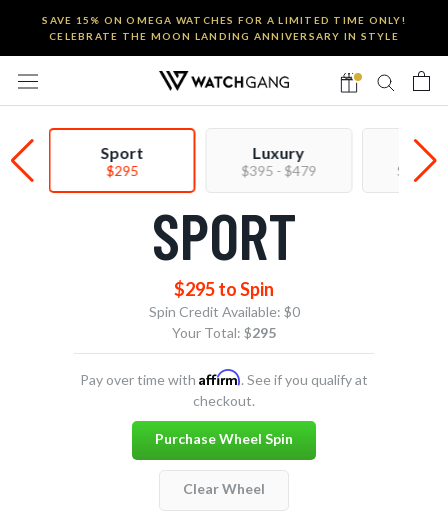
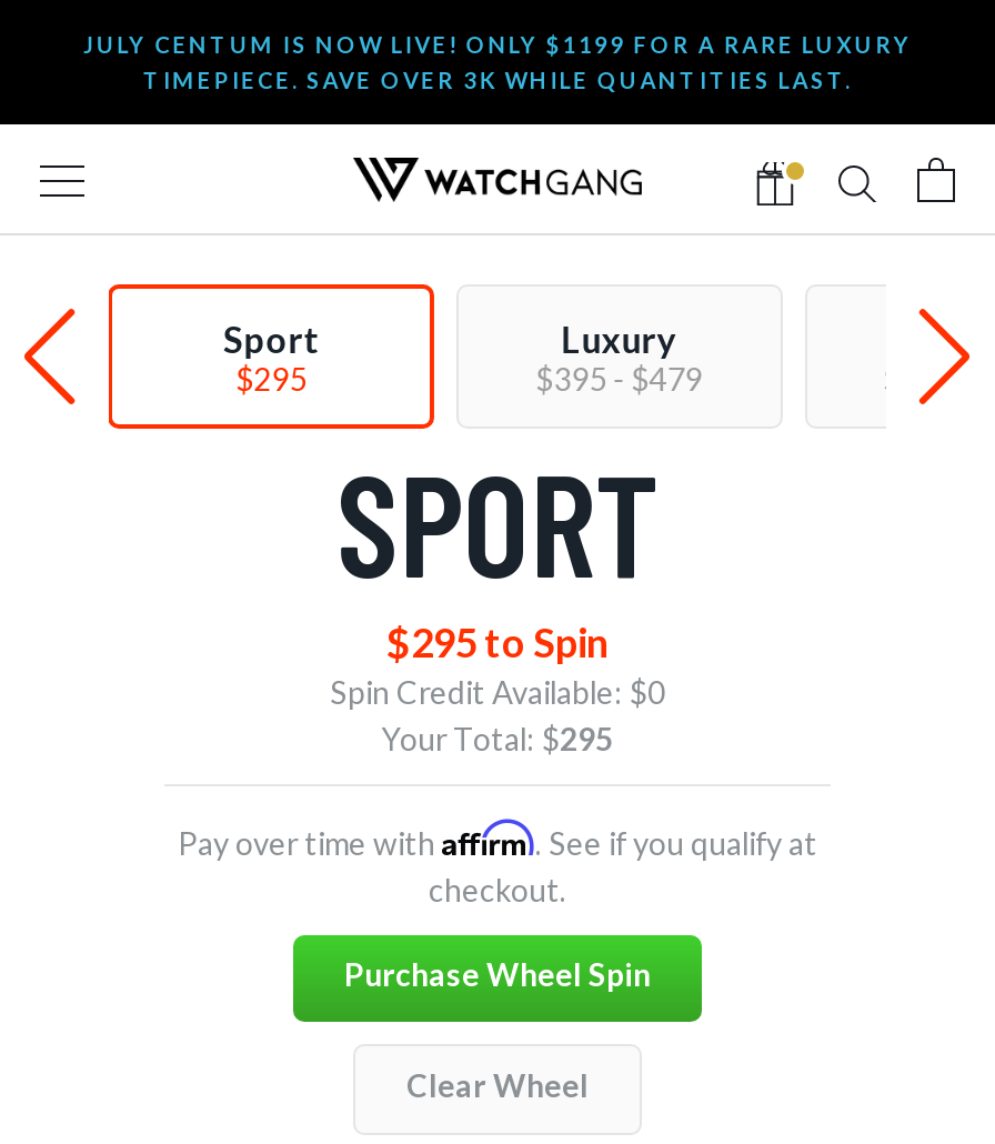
- SAVE 15% ON OMEGA WATCHES FOR A LIMITED TIME ONLY!
- CELEBRATE THE MOON LANDING ANNIVERSARY IN STYLE
+ JULY CENTUM IS NOW LIVE! ONLY $1199 FOR A RARE LUXURY
+ TIMEPIECE. SAVE OVER 3K WHILE QUANTITIES LAST.
